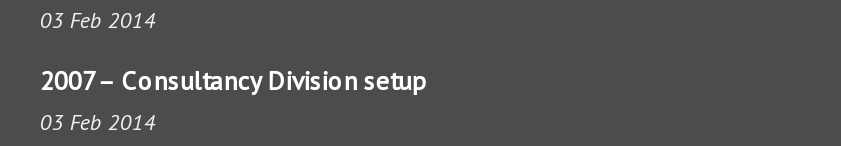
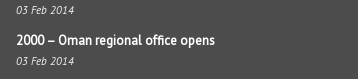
- 2007 – Consultancy Division setup
+ 2000 – Oman regional office opens
